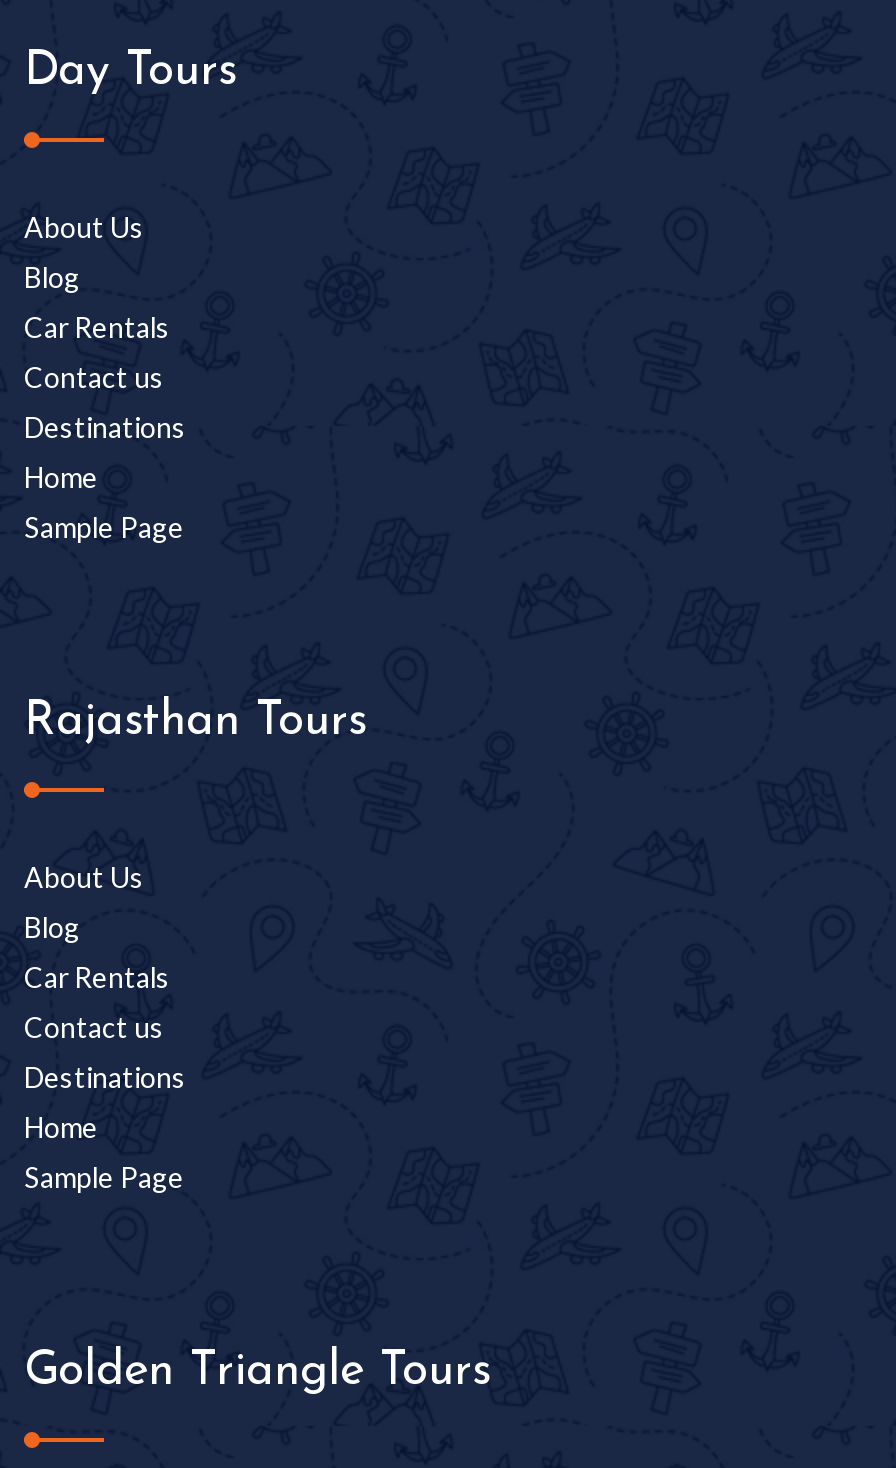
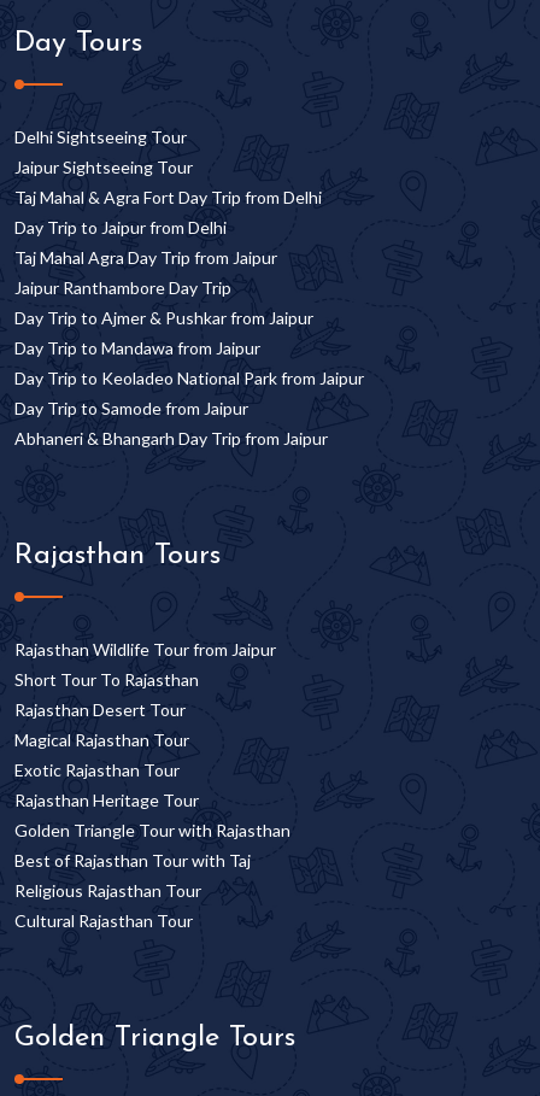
- About Us
- Blog
- Car Rentals
- Contact us
- Destinations
- Home
- Sample Page
+ Delhi Sightseeing Tour
+ Jaipur Sightseeing Tour
+ Taj Mahal & Agra Fort Day Trip from Delhi
+ Day Trip to Jaipur from Delhi
+ Taj Mahal Agra Day Trip from Jaipur
+ Jaipur Ranthambore Day Trip
+ Day Trip to Ajmer & Pushkar from Jaipur
+ Day Trip to Mandawa from Jaipur
+ Day Trip to Keoladeo National Park from Jaipur
+ Day Trip to Samode from Jaipur
+ Abhaneri & Bhangarh Day Trip from Jaipur

- About Us
- Blog
- Car Rentals
- Contact us
- Destinations
- Home
- Sample Page
+ Rajasthan Wildlife Tour from Jaipur
+ Short Tour To Rajasthan
+ Rajasthan Desert Tour
+ Magical Rajasthan Tour
+ Exotic Rajasthan Tour
+ Rajasthan Heritage Tour
+ Golden Triangle Tour with Rajasthan
+ Best of Rajasthan Tour with Taj
+ Religious Rajasthan Tour
+ Cultural Rajasthan Tour
